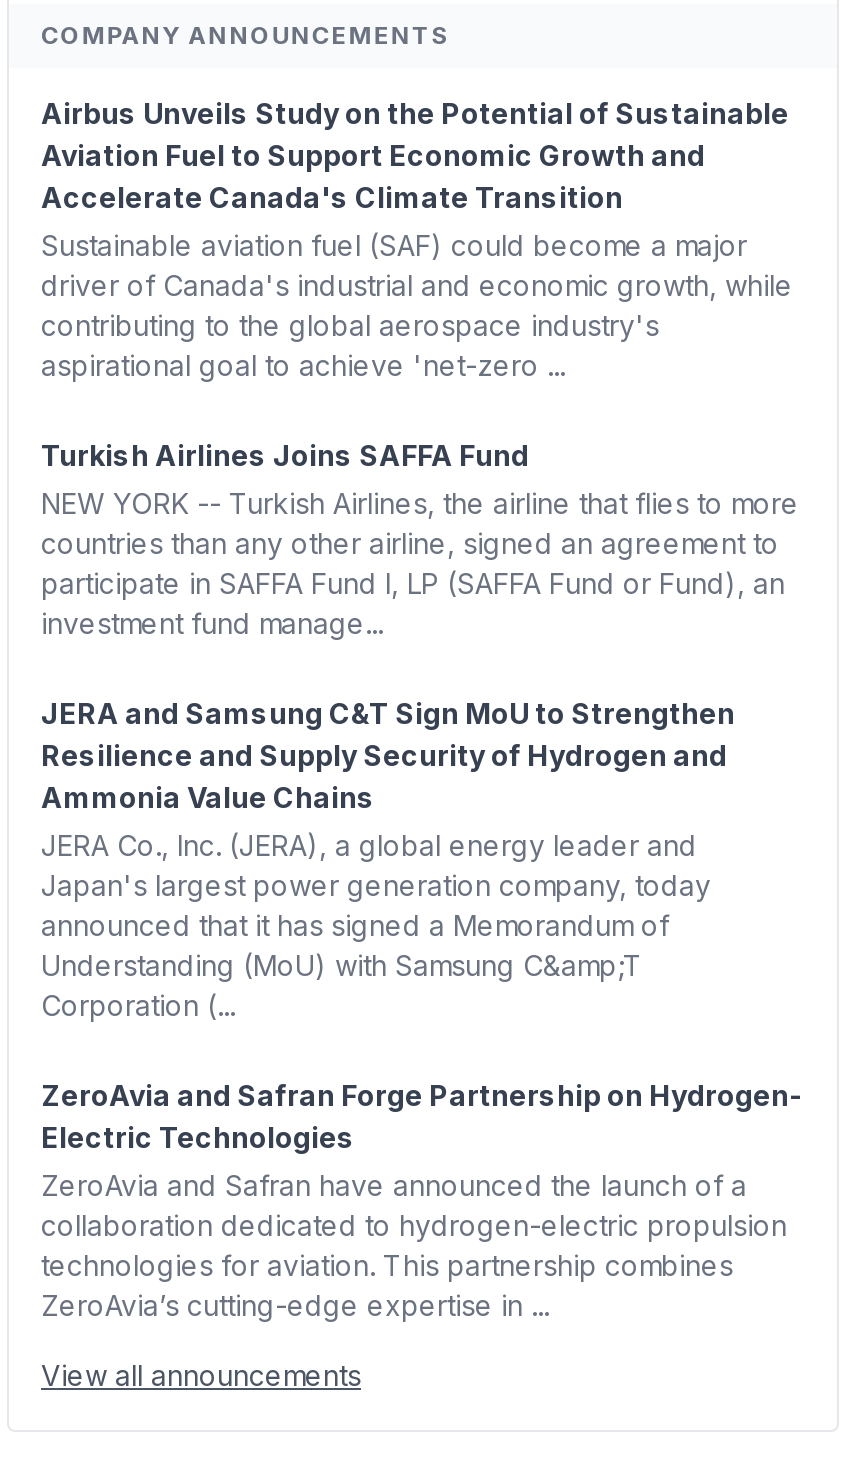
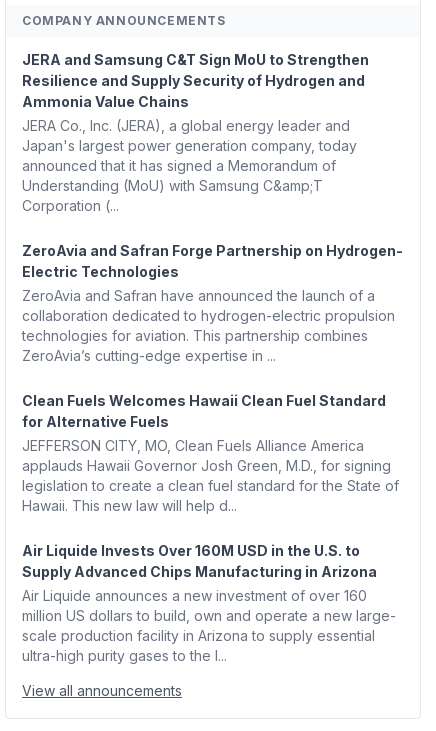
- Airbus Unveils Study on the Potential of Sustainable
- Aviation Fuel to Support Economic Growth and
- Accelerate Canada's Climate Transition
- Sustainable aviation fuel (SAF) could become a major
- driver of Canada's industrial and economic growth, while
- contributing to the global aerospace industry's
- aspirational goal to achieve 'net-zero ...
- Turkish Airlines Joins SAFFA Fund
- NEW YORK -- Turkish Airlines, the airline that flies to more
- countries than any other airline, signed an agreement to
- participate in SAFFA Fund I, LP (SAFFA Fund or Fund), an
- investment fund manage...

moved up: JERA and Samsung C&T Sign MoU to Strengthen | Resilience and Supply Security of Hydrogen and | Ammonia Value Chains | ... | technologies for aviation. This partnership combines | ZeroAvia’s cutting-edge expertise in ...

+ Clean Fuels Welcomes Hawaii Clean Fuel Standard
+ for Alternative Fuels
+ JEFFERSON CITY, MO, Clean Fuels Alliance America
+ applauds Hawaii Governor Josh Green, M.D., for signing
+ legislation to create a clean fuel standard for the State of
+ Hawaii. This new law will help d...
+ Air Liquide Invests Over 160M USD in the U.S. to
+ Supply Advanced Chips Manufacturing in Arizona
+ Air Liquide announces a new investment of over 160
+ million US dollars to build, own and operate a new large-
+ scale production facility in Arizona to supply essential
+ ultra-high purity gases to the l...
